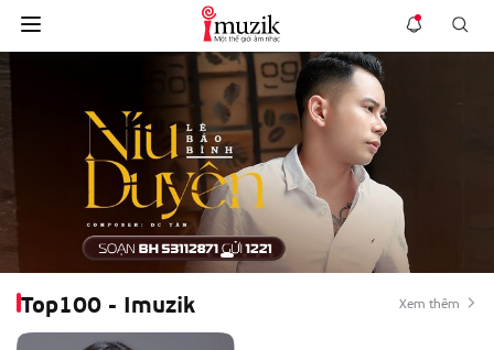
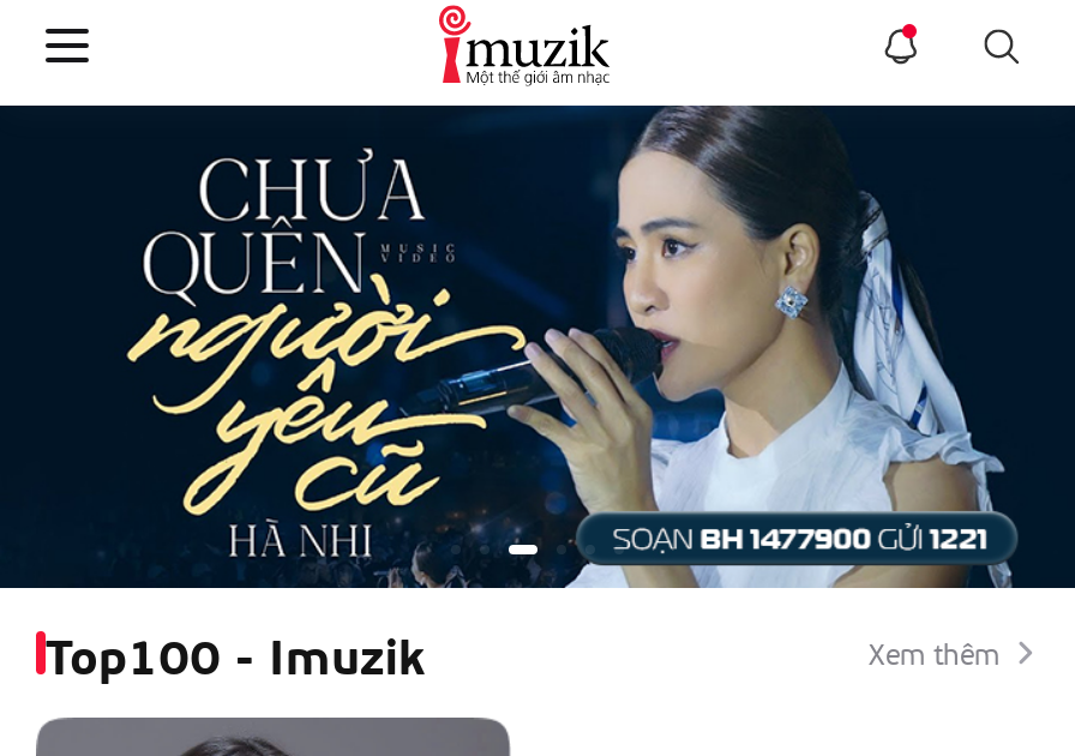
- [image]
+ [image]
